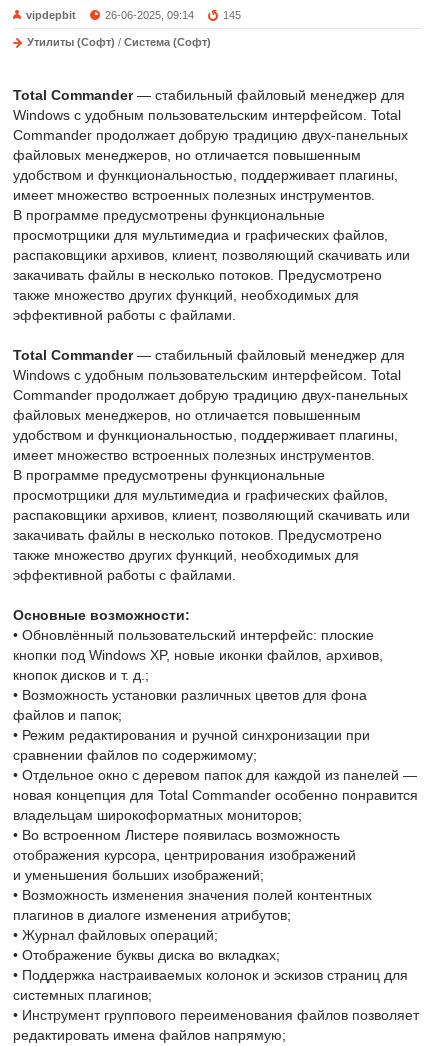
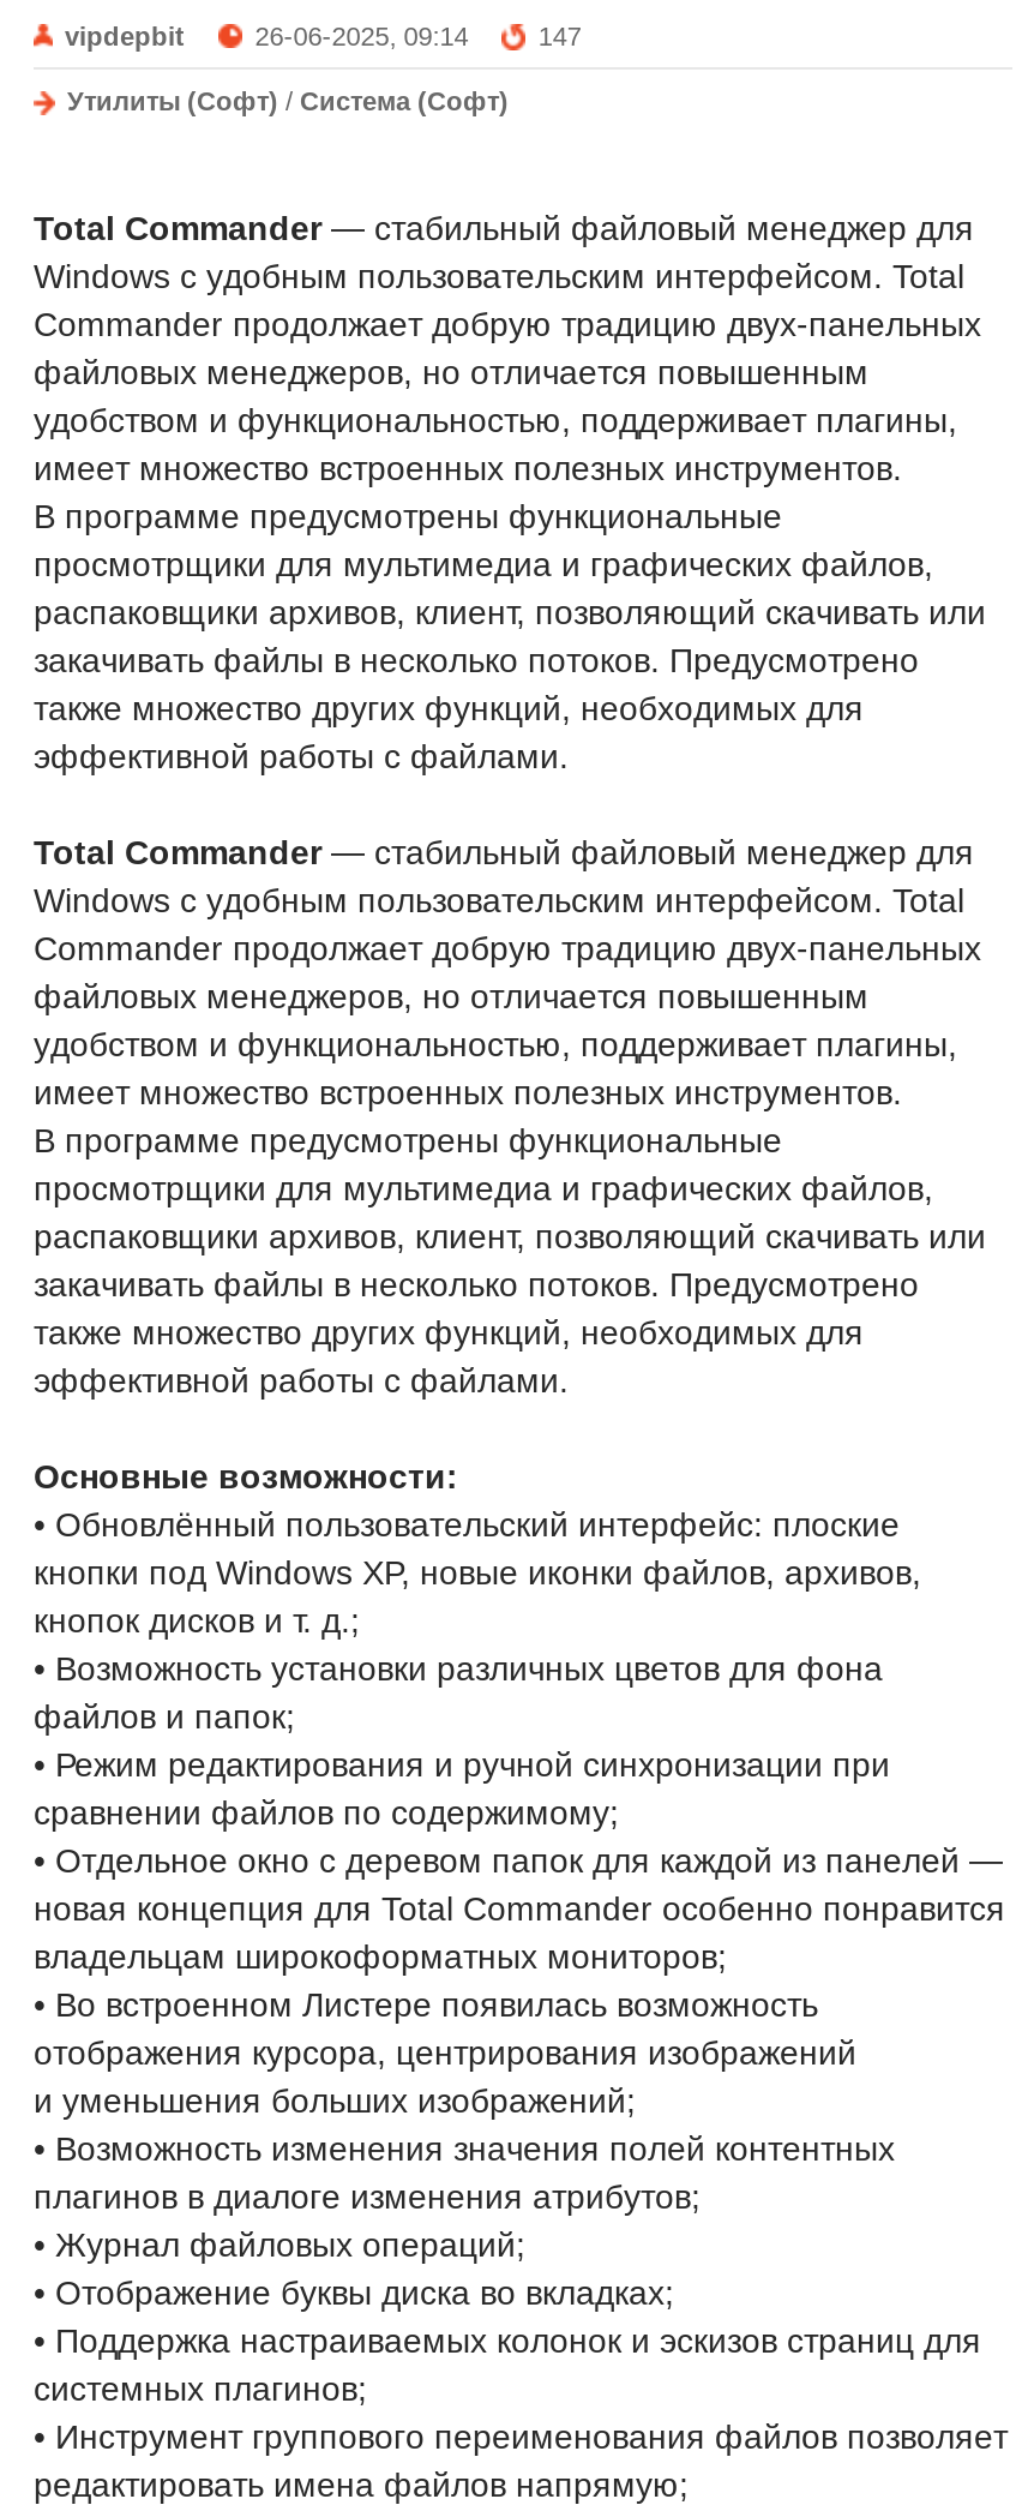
- 145
+ 147
